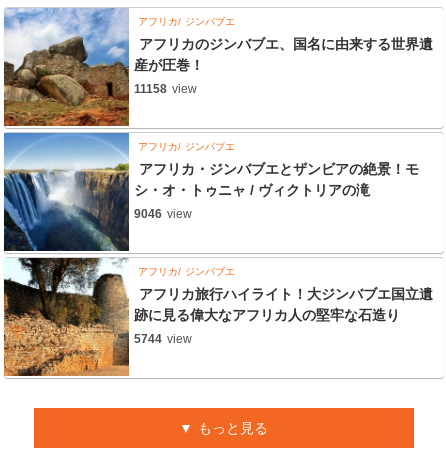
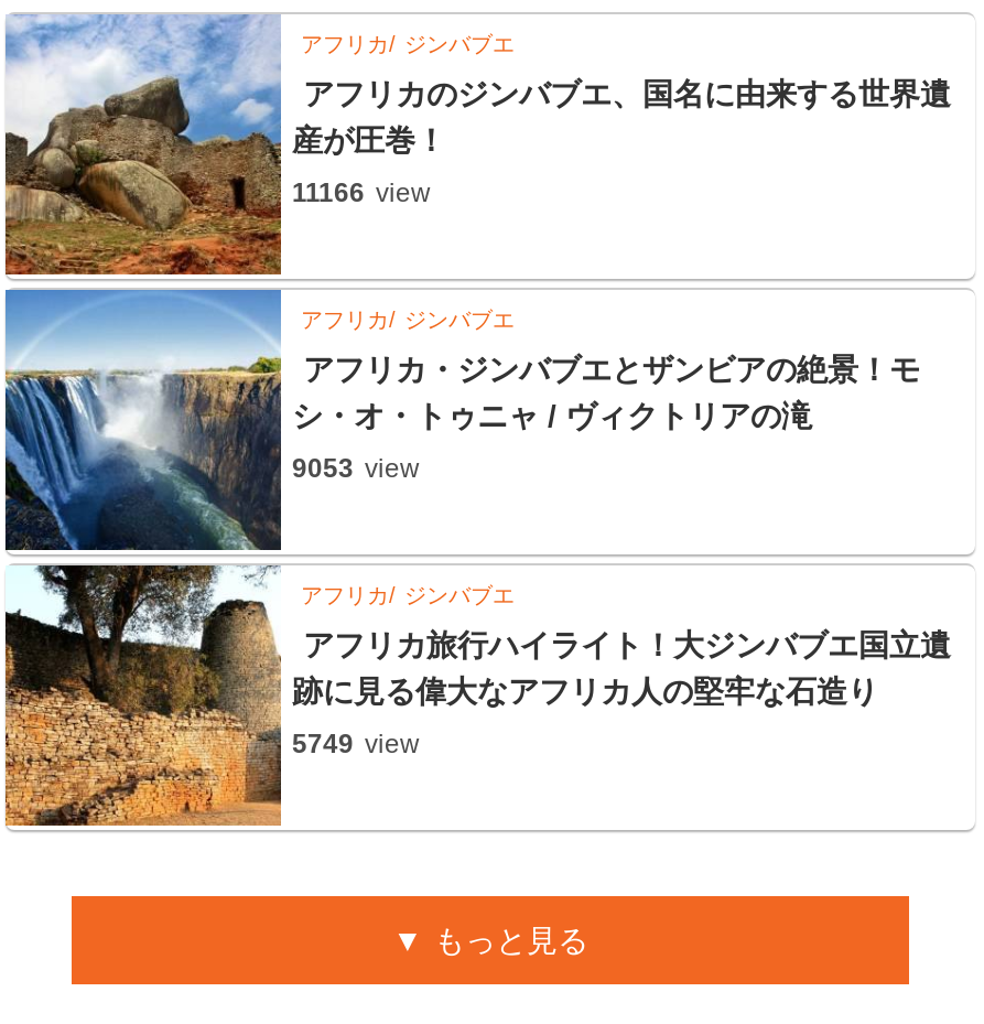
- 11158 view
+ 11166 view

- 9046 view
+ 9053 view

- 5744 view
+ 5749 view
